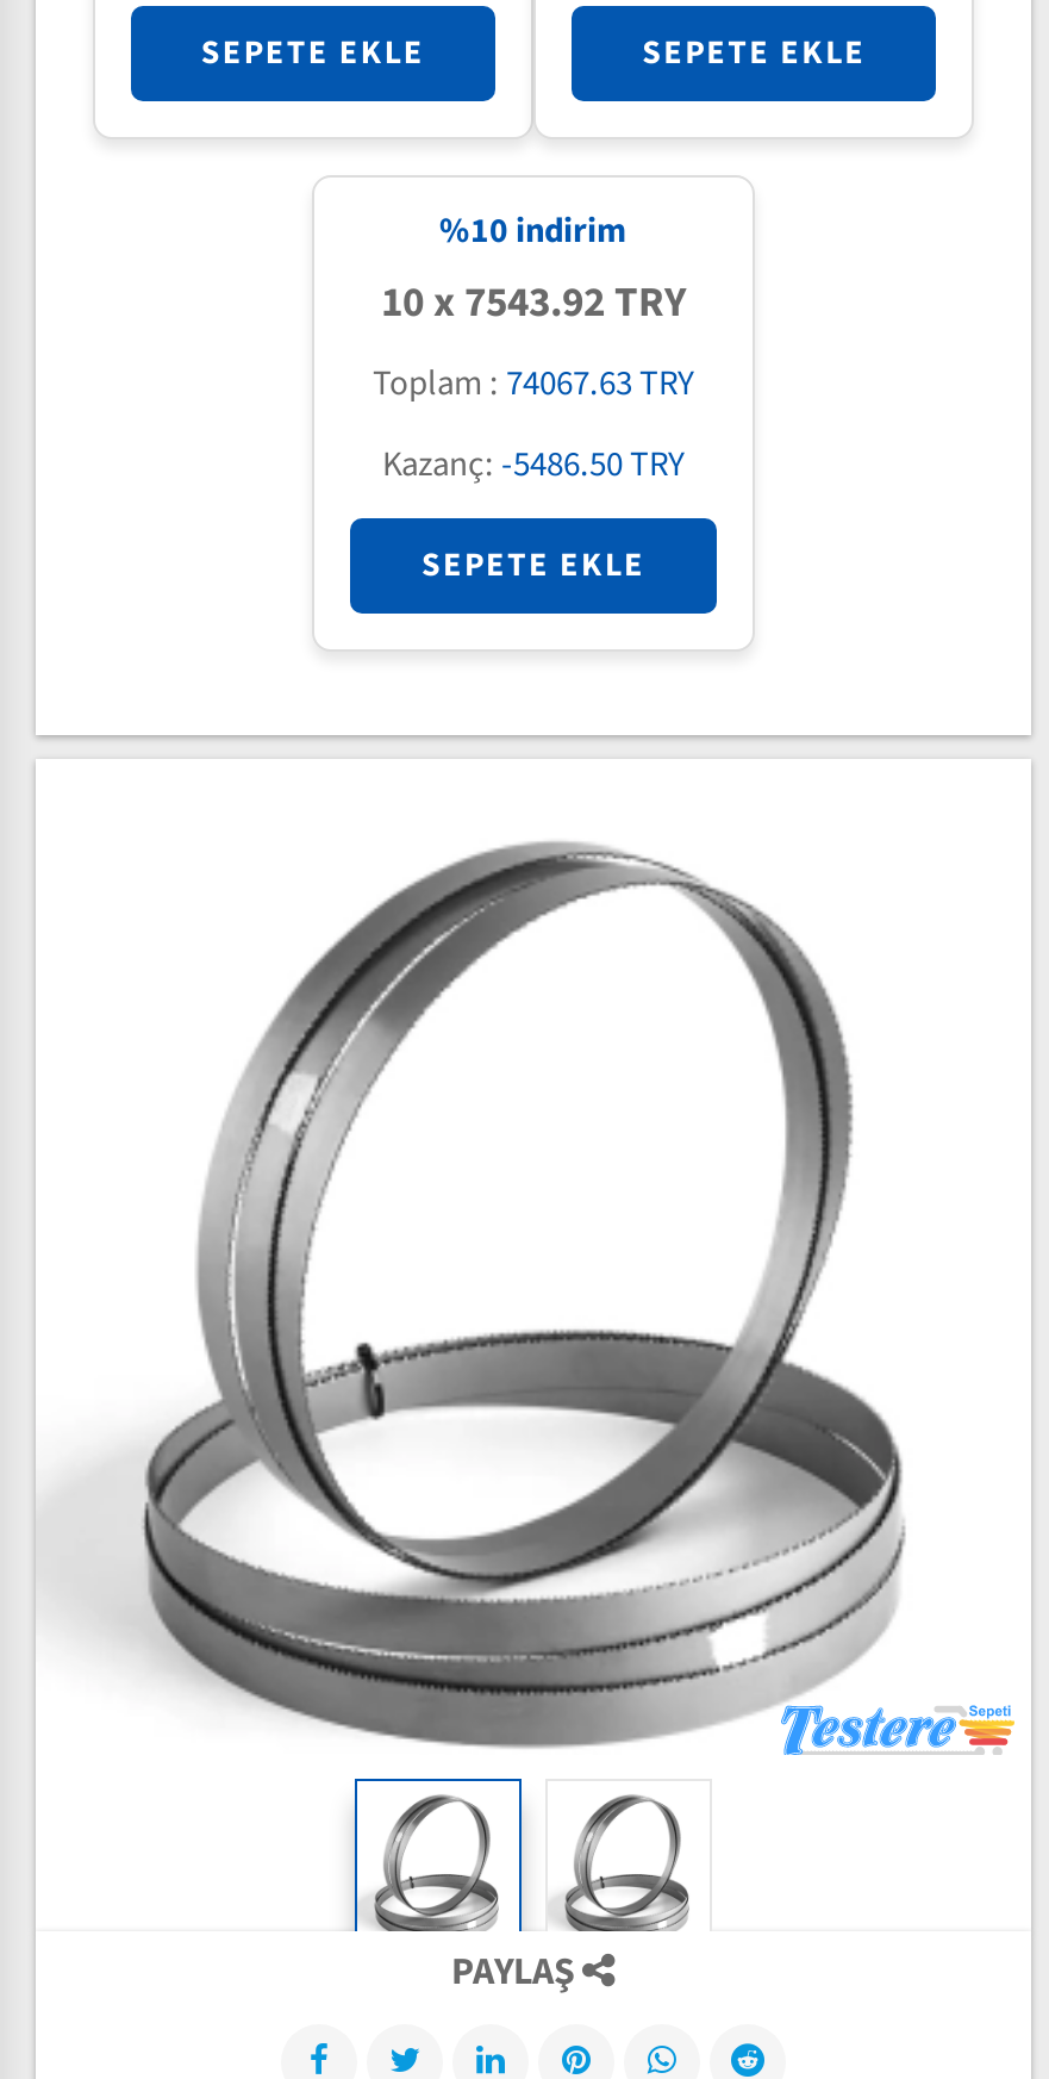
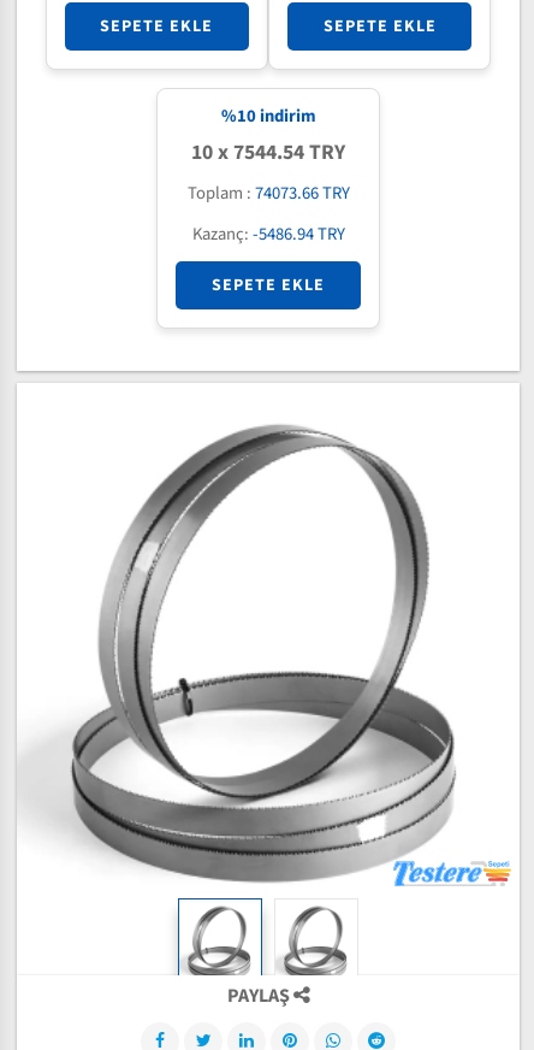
- 10 x 7543.92 TRY
+ 10 x 7544.54 TRY

- Toplam : 74067.63 TRY
+ Toplam : 74073.66 TRY

- Kazanç: -5486.50 TRY
+ Kazanç: -5486.94 TRY
